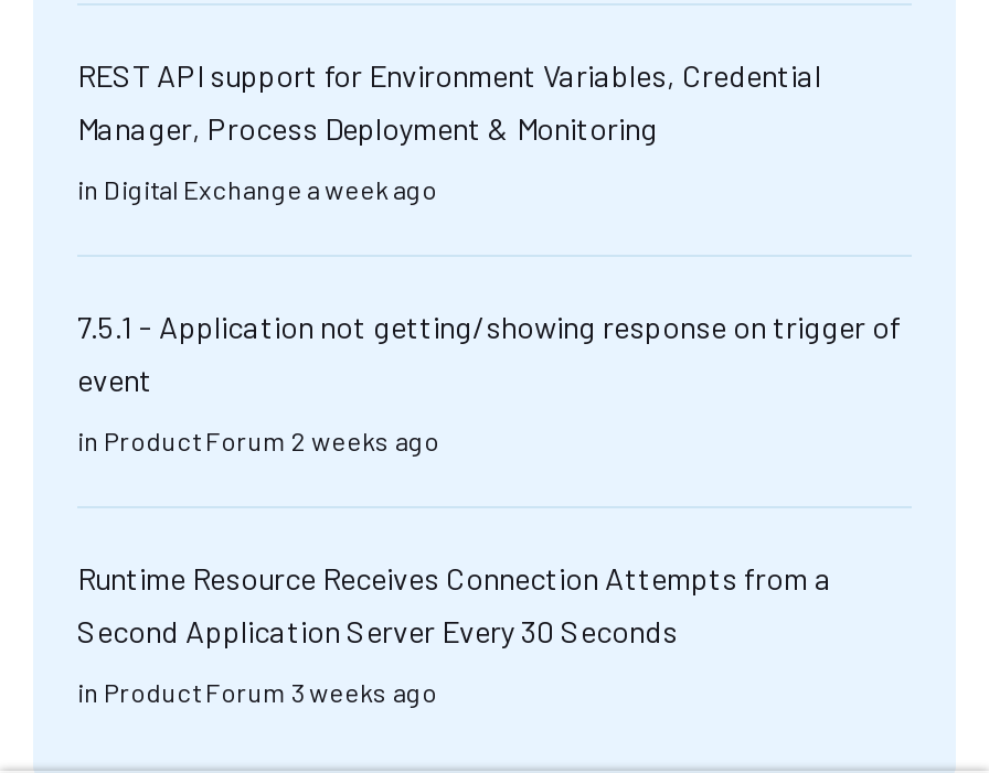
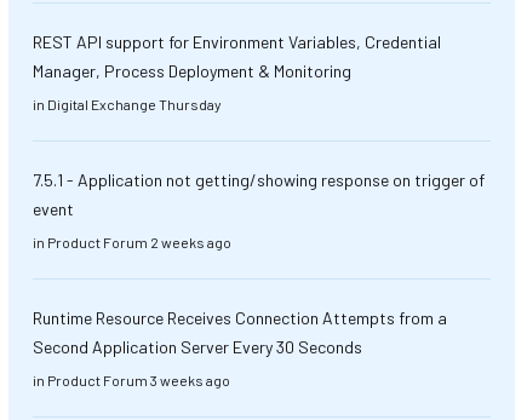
- in Digital Exchange a week ago
+ in Digital Exchange Thursday
